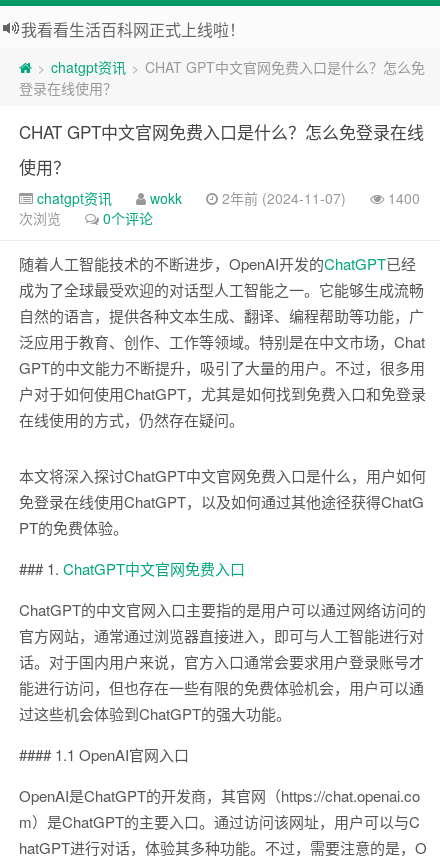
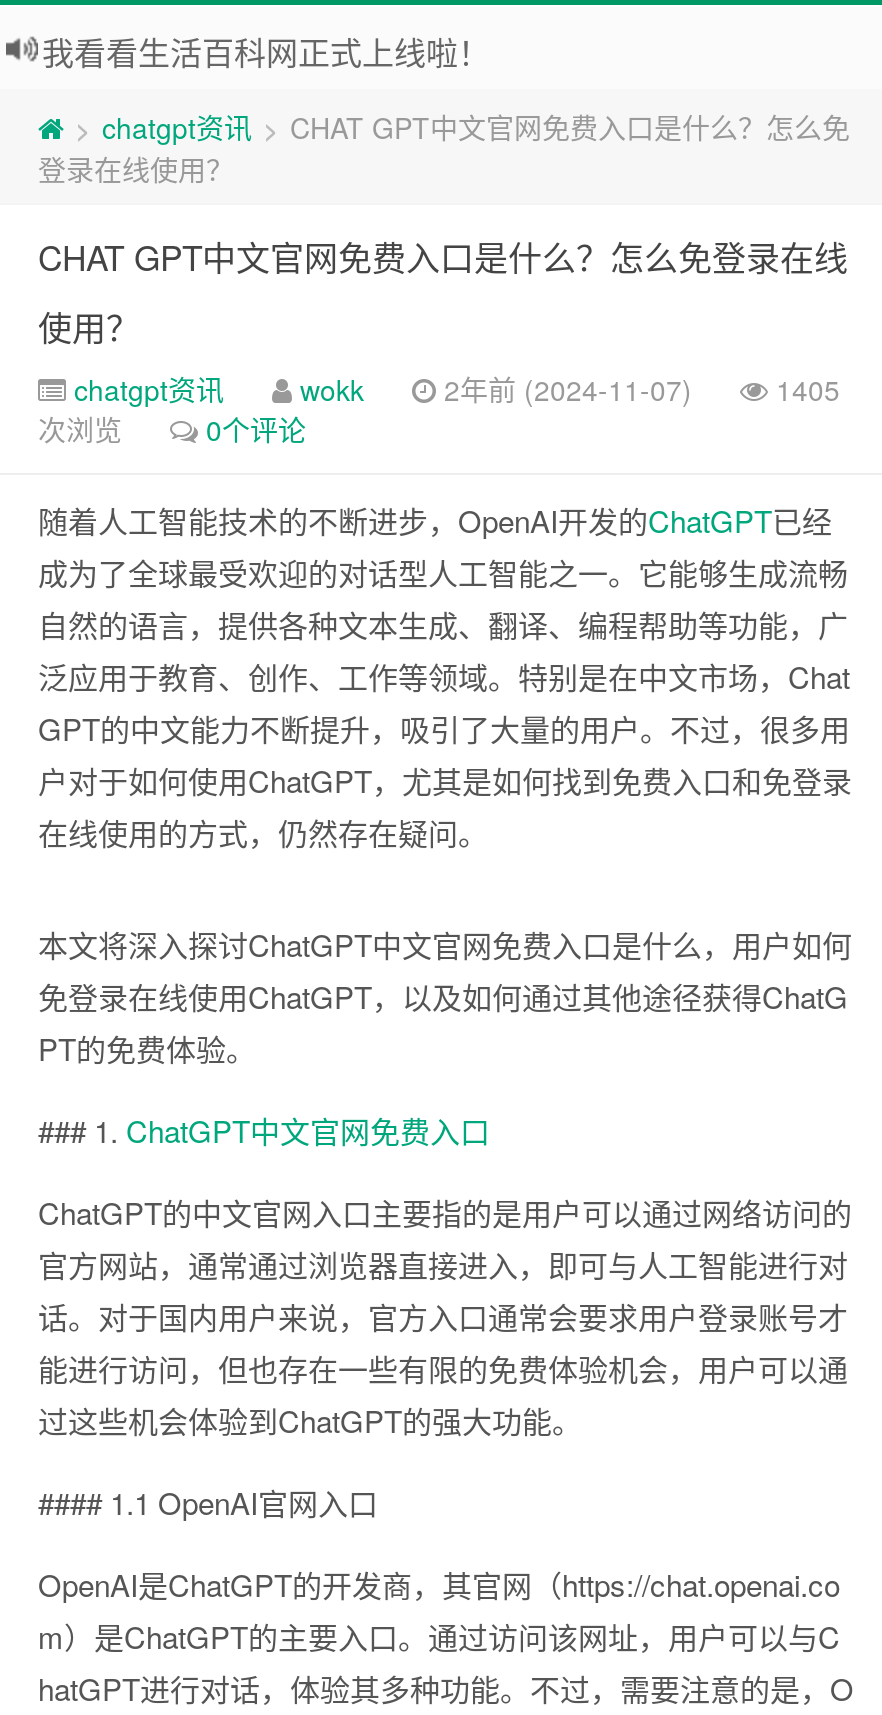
- chatgpt资讯 wokk 2年前 (2024-11-07) 1400
+ chatgpt资讯 wokk 2年前 (2024-11-07) 1405
